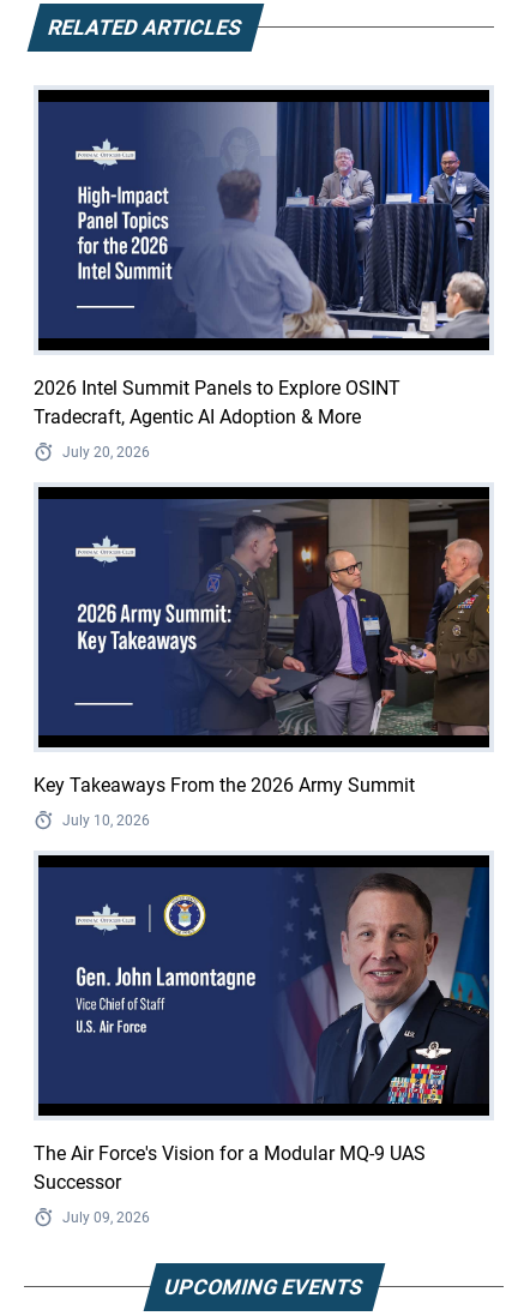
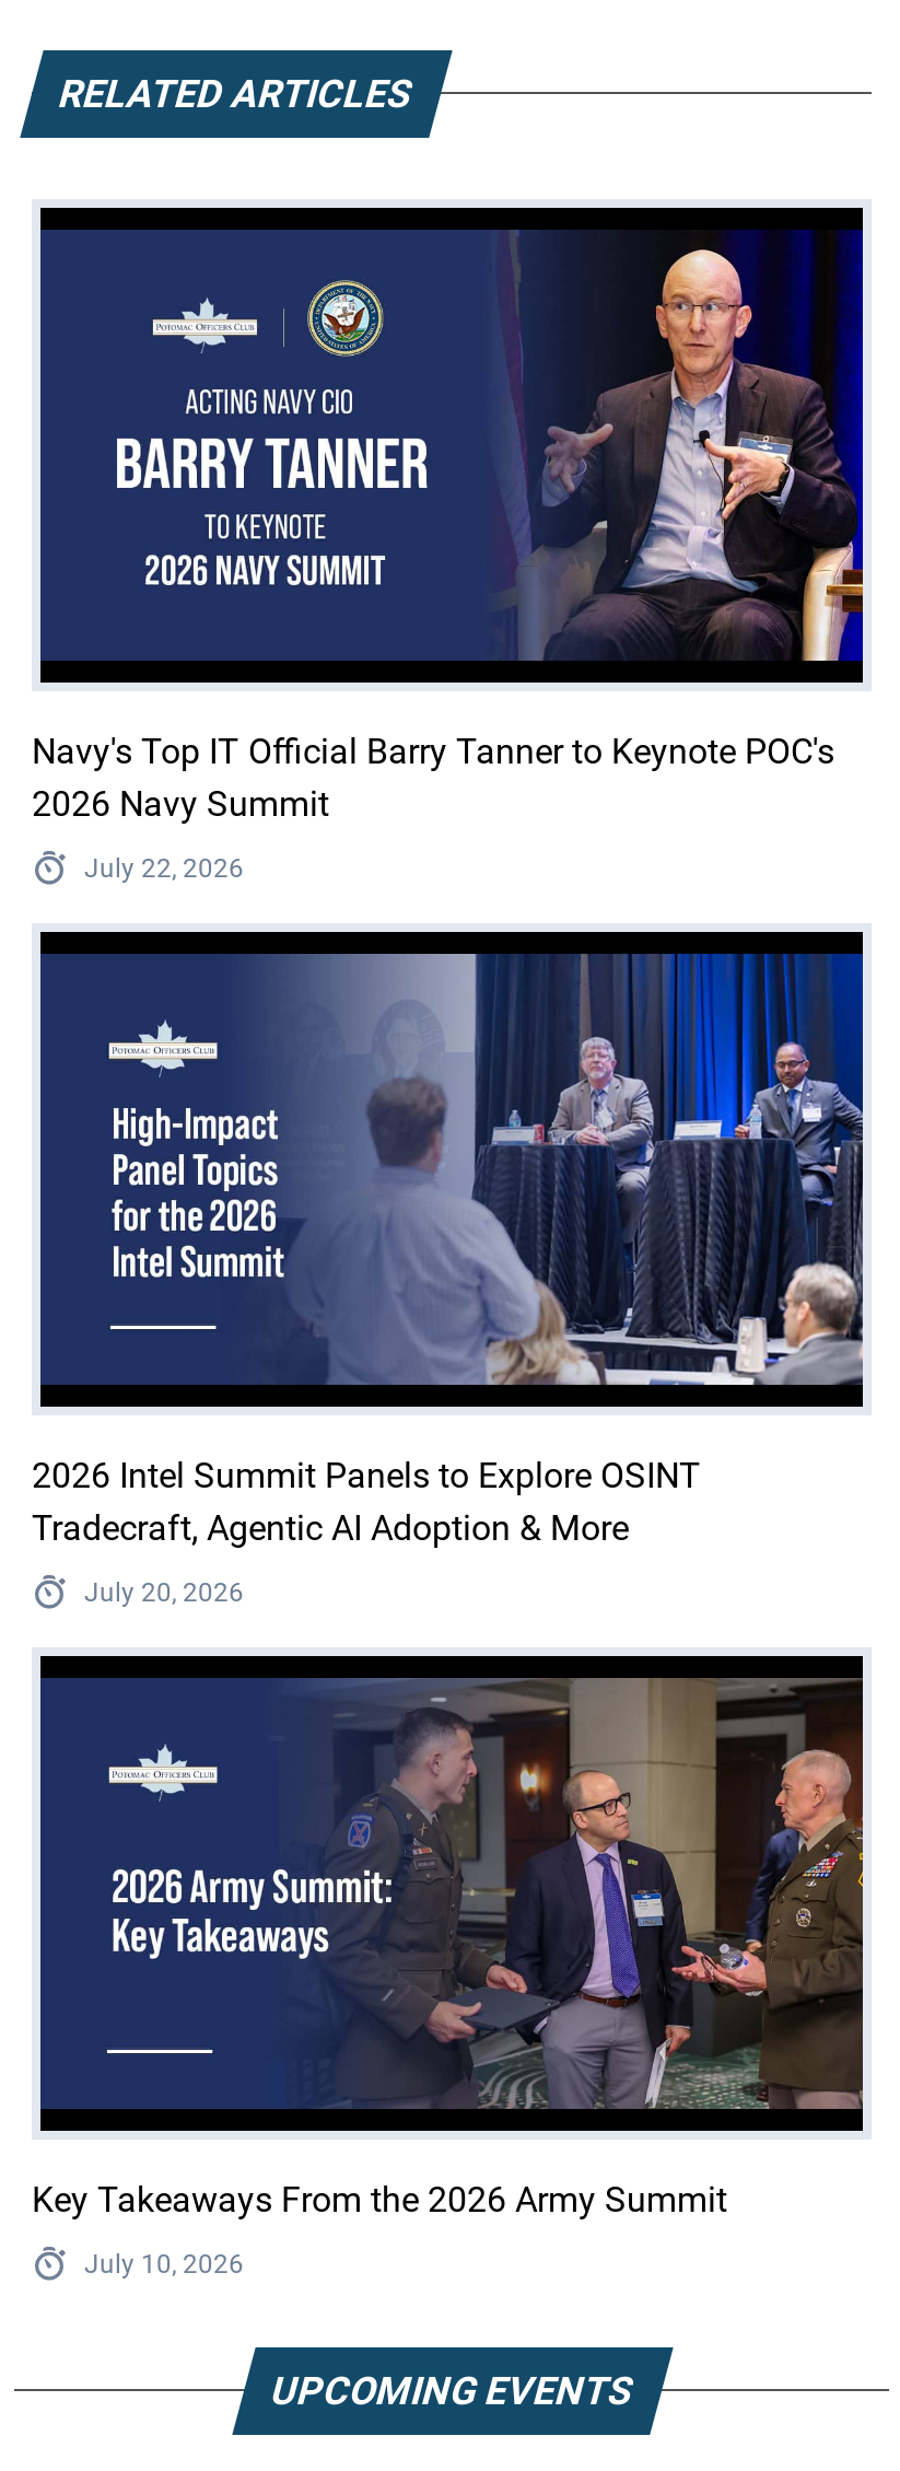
+ [image]
+ Navy's Top IT Official Barry Tanner to Keynote POC's
+ 2026 Navy Summit
+ July 22, 2026

moved down: [image] | 2026 Intel Summit Panels to Explore OSINT | Tradecraft, Agentic AI Adoption & More | July 20, 2026 | Key Takeaways From the 2026 Army Summit | July 10, 2026

- [image]
- The Air Force's Vision for a Modular MQ-9 UAS
- Successor
- July 09, 2026
